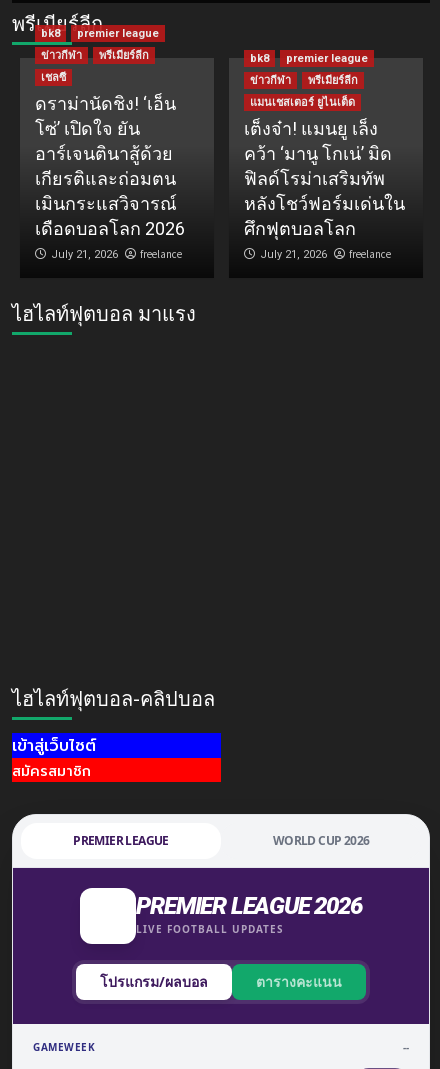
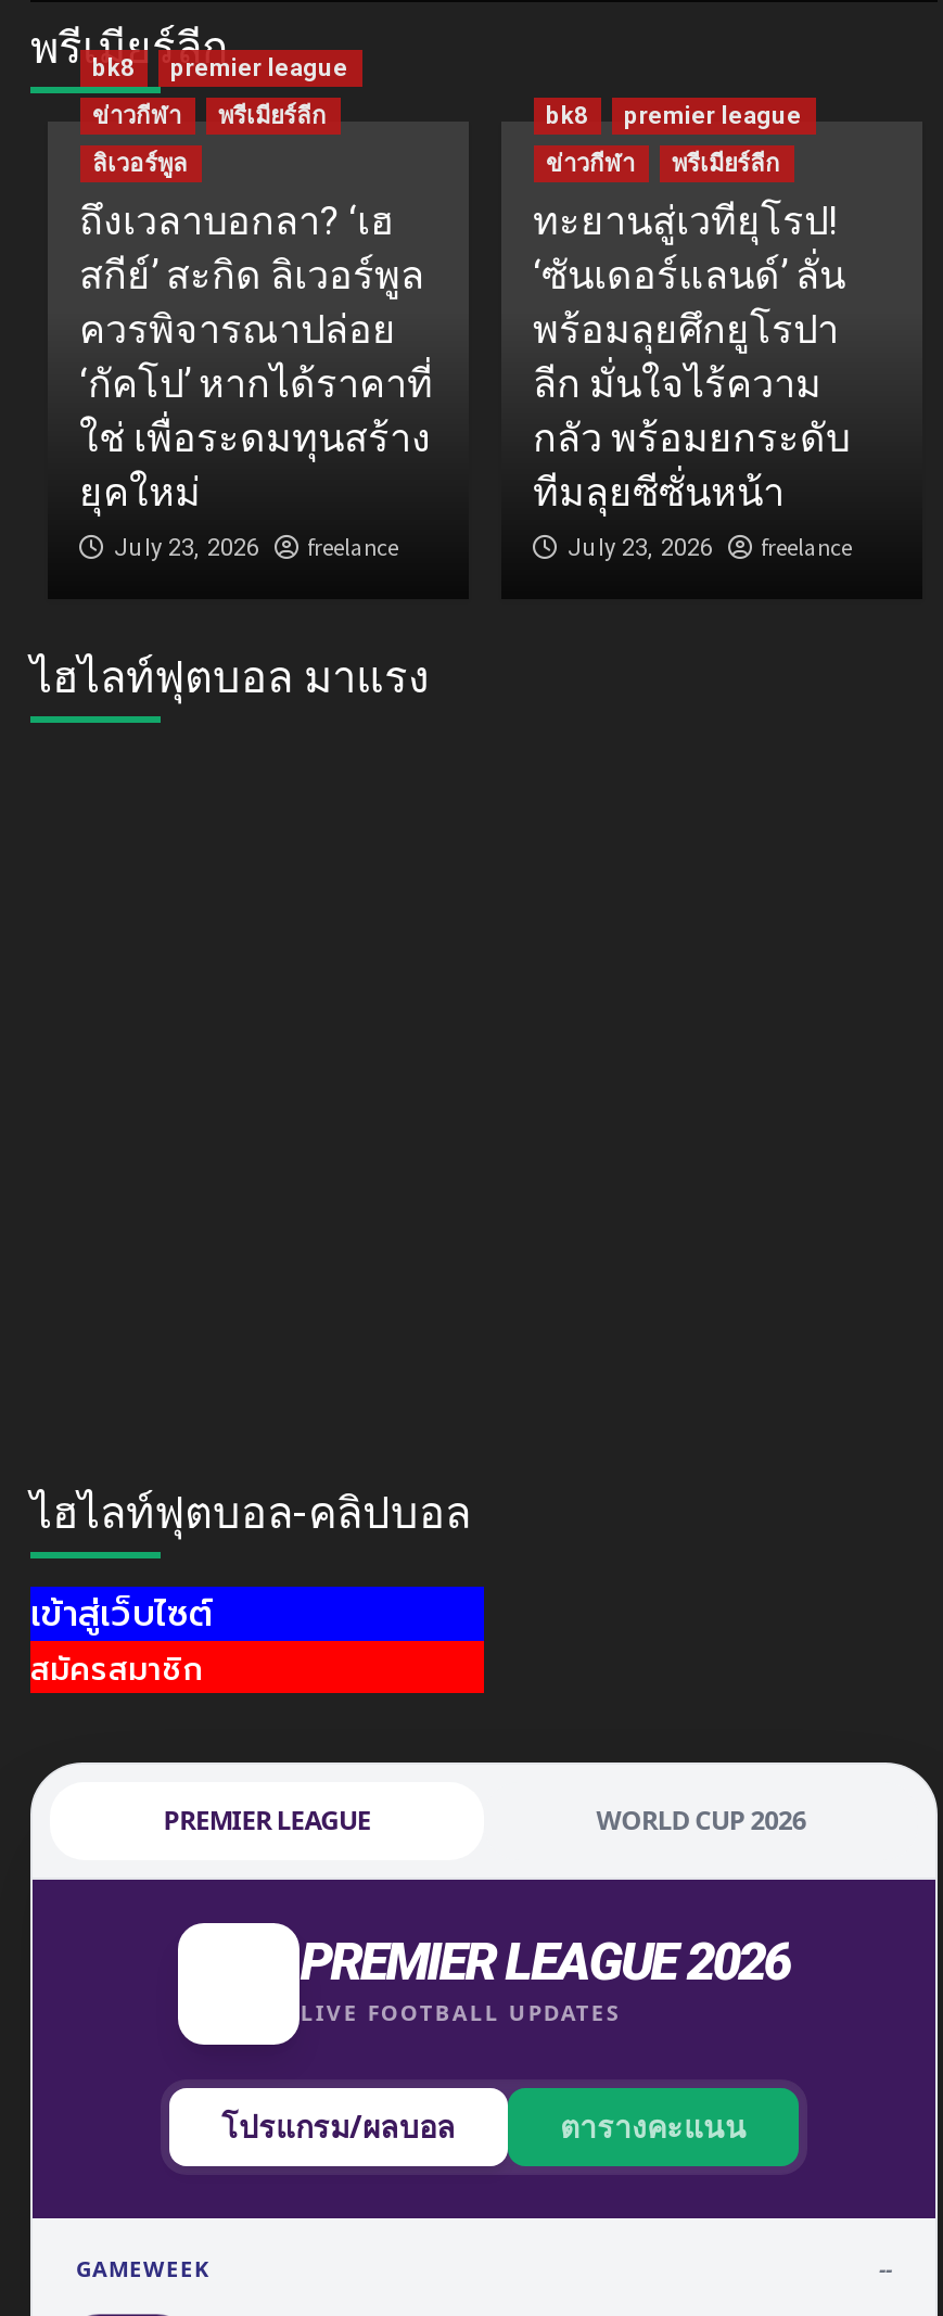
- เชลซี
- ดราม่านัดชิง! ‘เอ็น
- โซ่’ เปิดใจ ยัน
- อาร์เจนตินาสู้ด้วย
- เกียรติและถ่อมตน
- เมินกระแสวิจารณ์
- เดือดบอลโลก 2026
- July 21, 2026
+ ลิเวอร์พูล
+ ถึงเวลาบอกลา? ‘เฮ
+ สกีย์’ สะกิด ลิเวอร์พูล
+ ควรพิจารณาปล่อย
+ ‘กัคโป’ หากได้ราคาที่
+ ใช่ เพื่อระดมทุนสร้าง
+ ยุคใหม่
+ July 23, 2026

- แมนเชสเตอร์ ยูไนเต็ด
- เต็งจ๋า! แมนยู เล็ง
- คว้า ‘มานู โกเน่’ มิด
- ฟิลด์โรม่าเสริมทัพ
- หลังโชว์ฟอร์มเด่นใน
- ศึกฟุตบอลโลก
- July 21, 2026
+ ทะยานสู่เวทียุโรป!
+ ‘ซันเดอร์แลนด์’ ลั่น
+ พร้อมลุยศึกยูโรปา
+ ลีก มั่นใจไร้ความ
+ กลัว พร้อมยกระดับ
+ ทีมลุยซีซั่นหน้า
+ July 23, 2026
